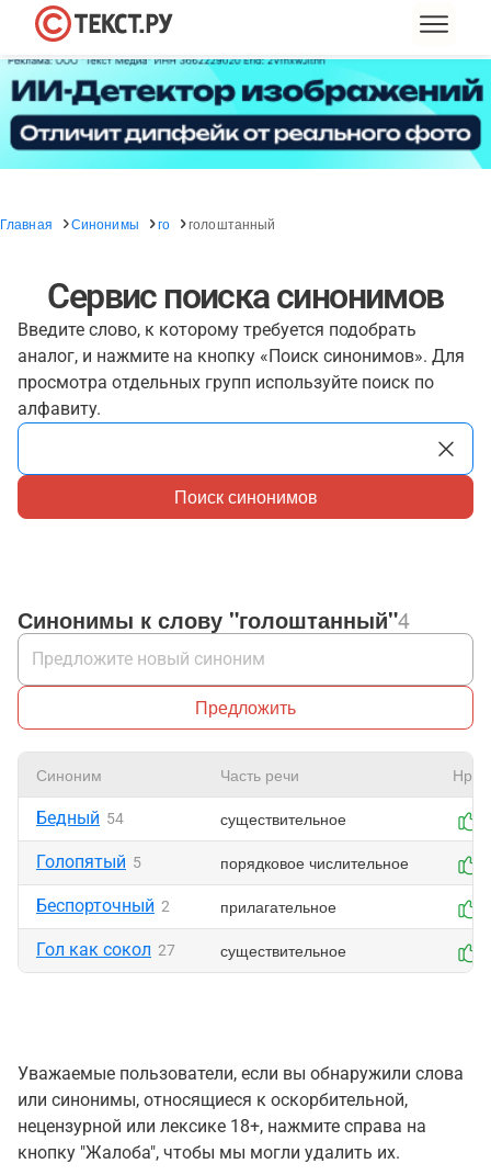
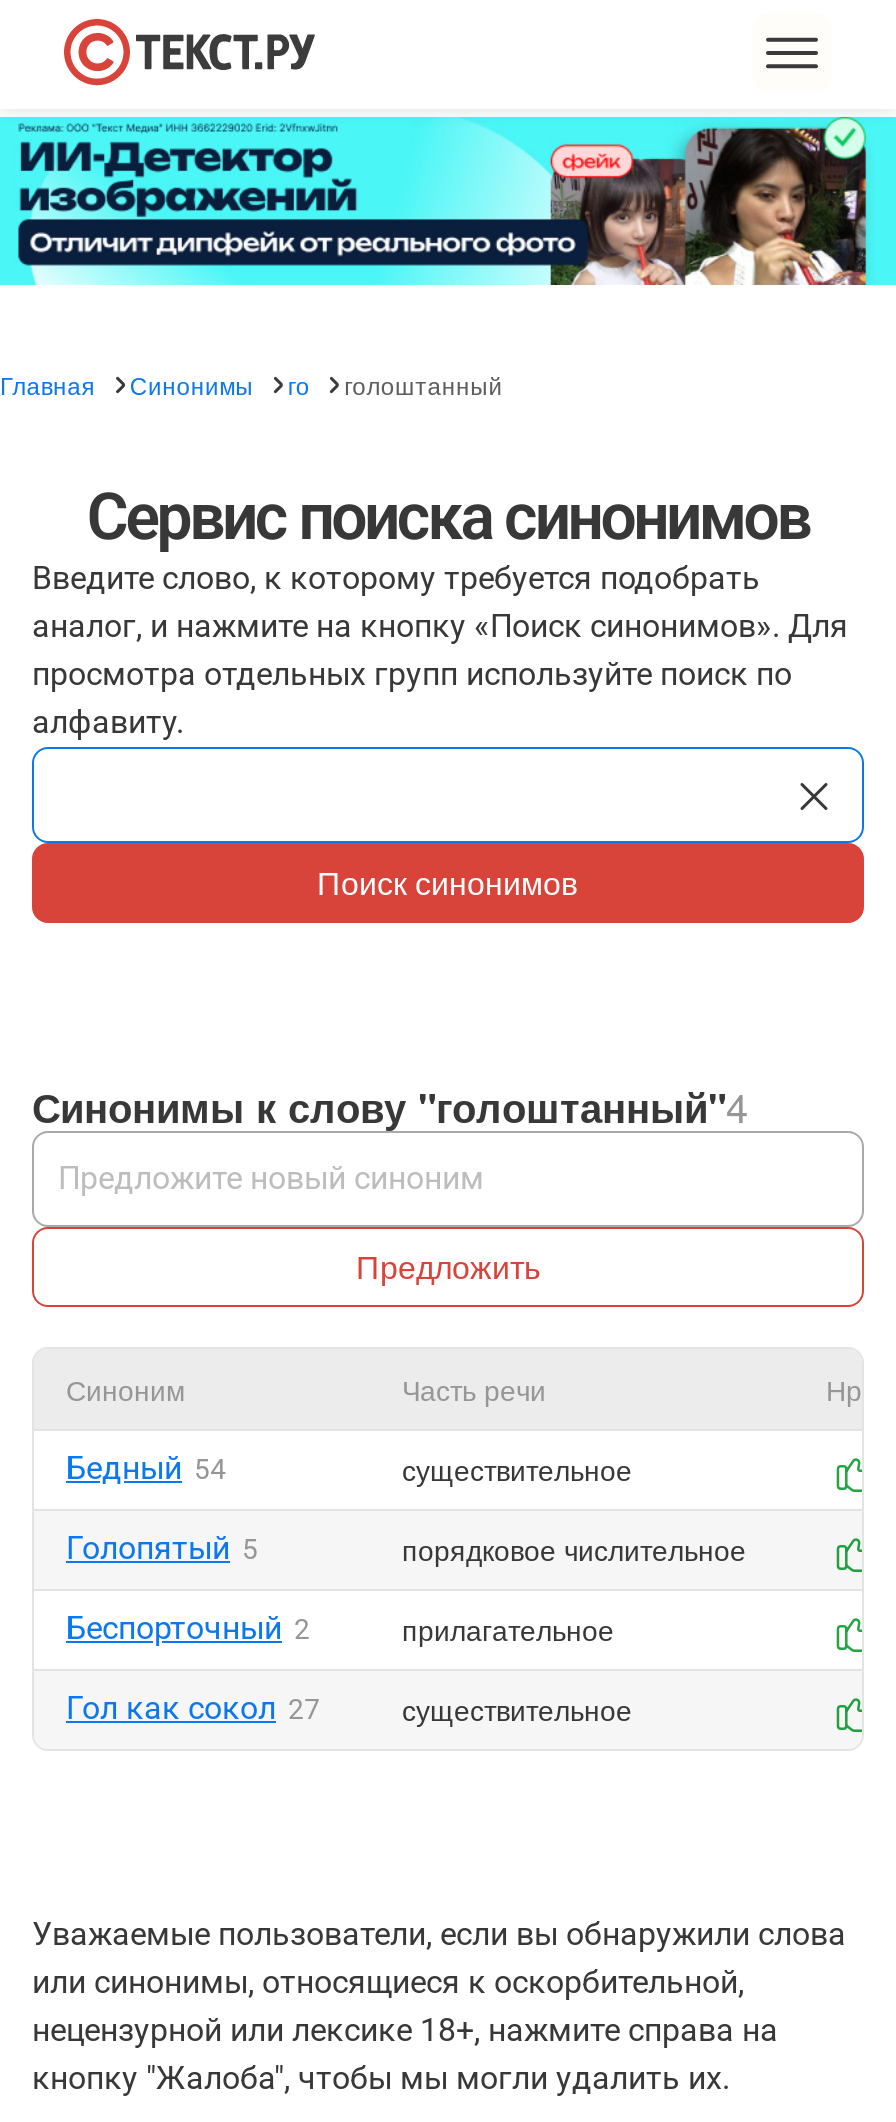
- [image]
+ [image]
